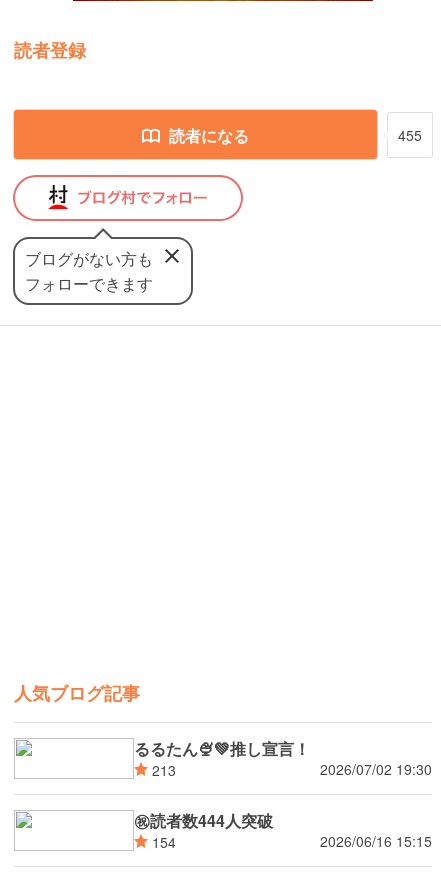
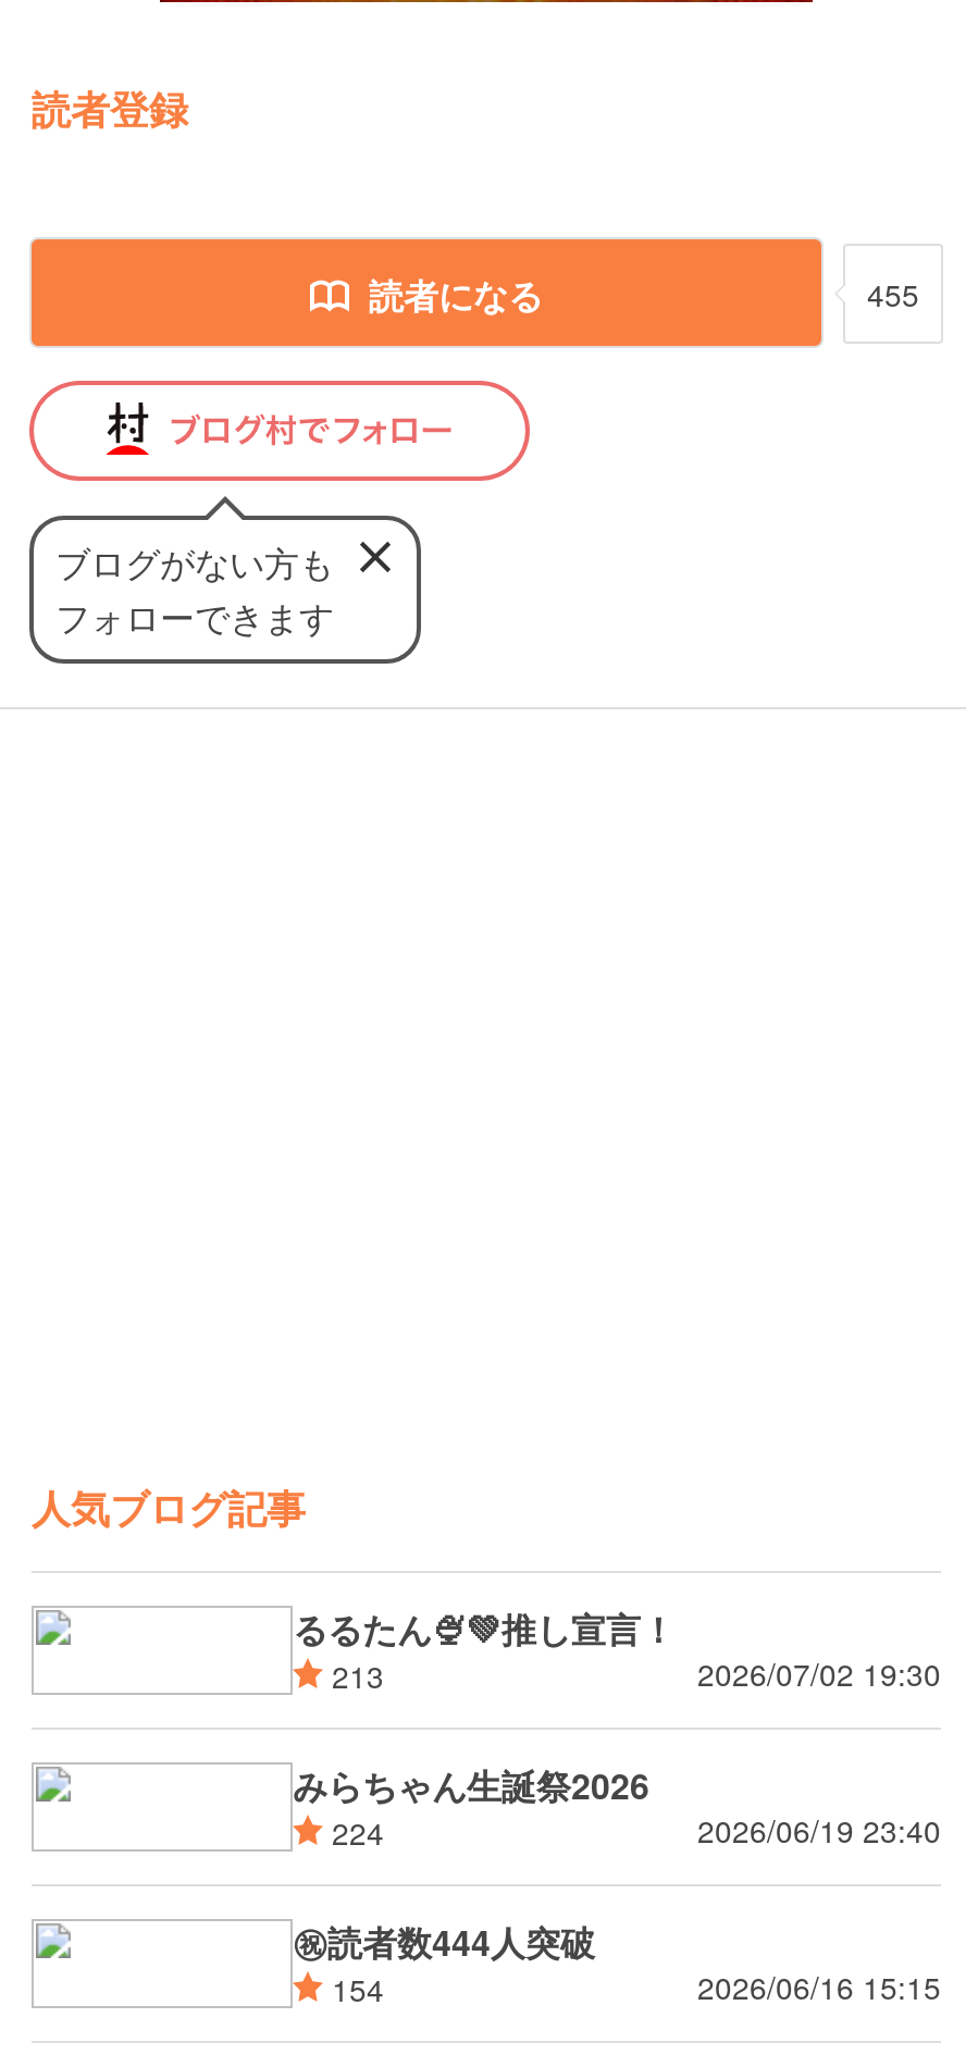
+ みらちゃん生誕祭2026
+ 224
+ 2026/06/19 23:40
